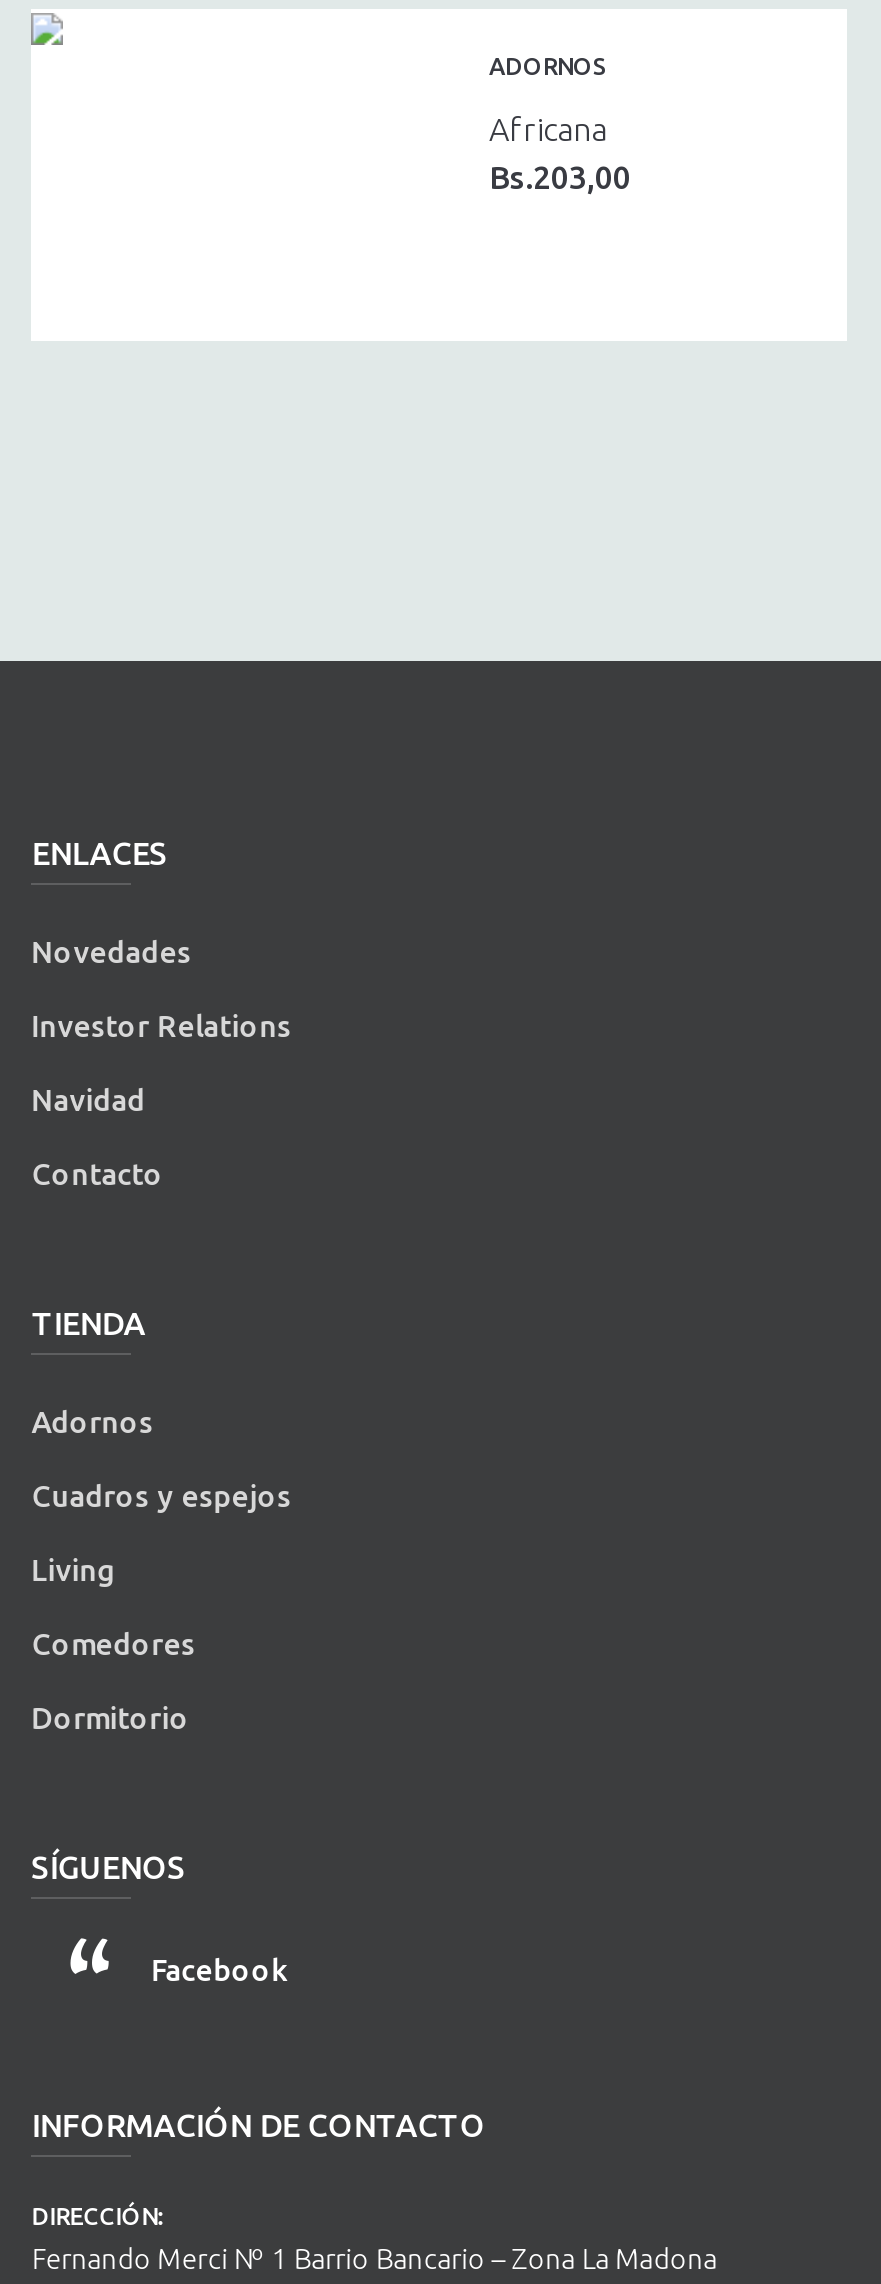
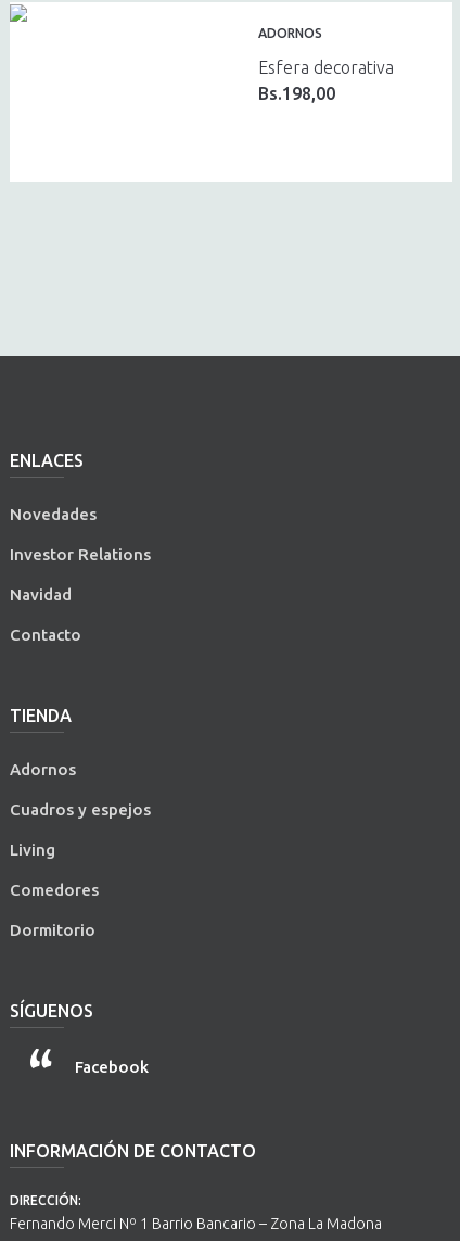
- Africana
- Bs.203,00
+ Esfera decorativa
+ Bs.198,00
